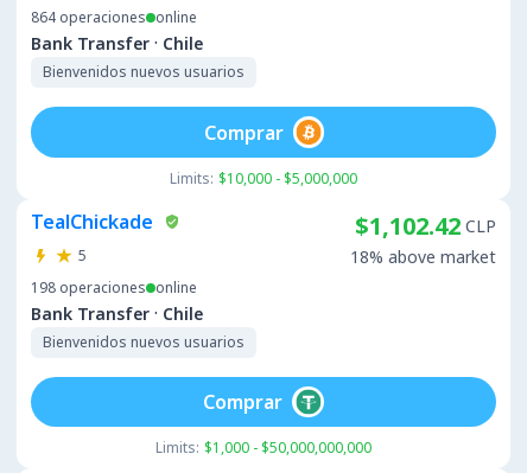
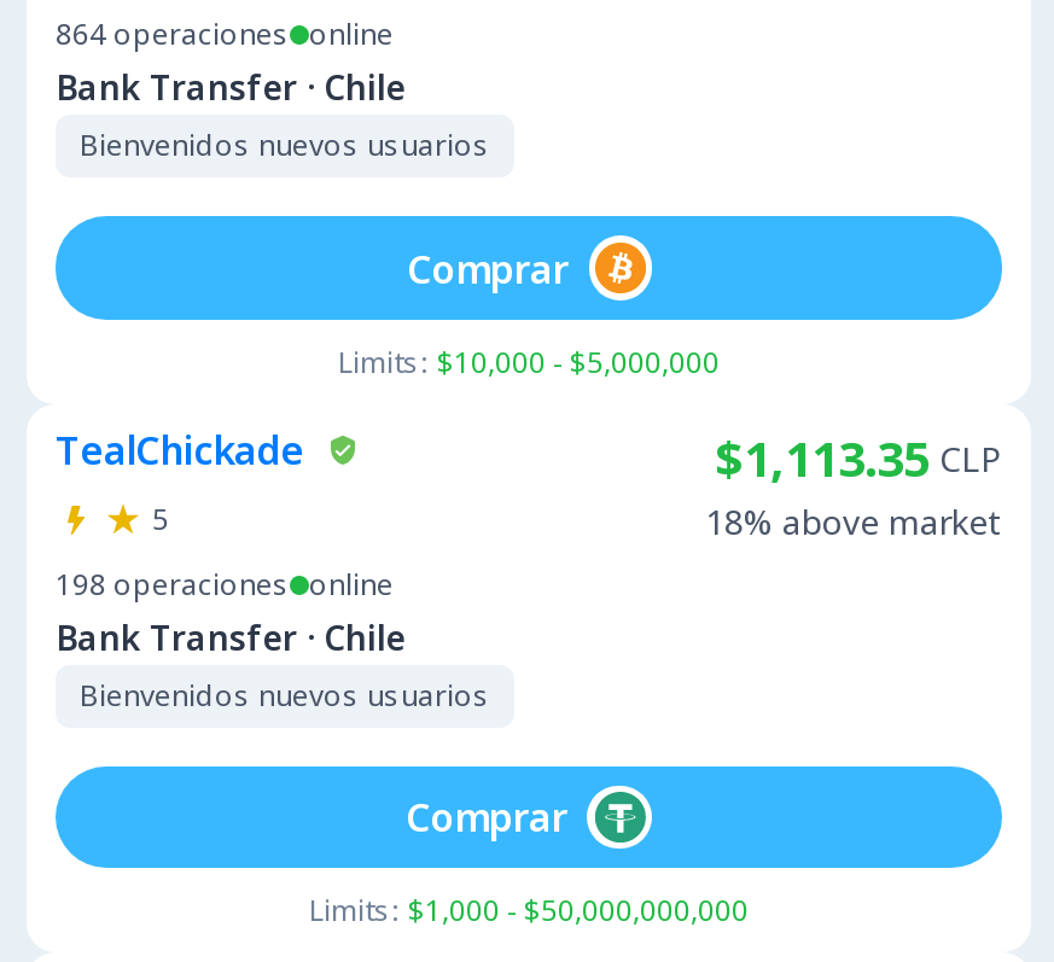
- $1,102.42 CLP
+ $1,113.35 CLP
